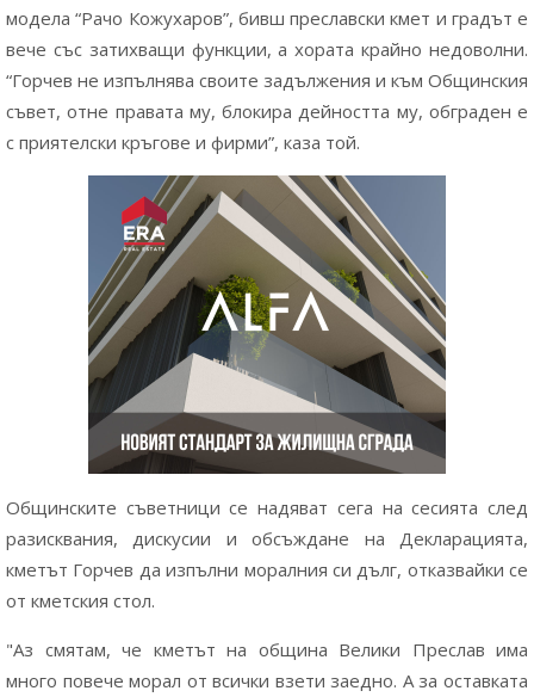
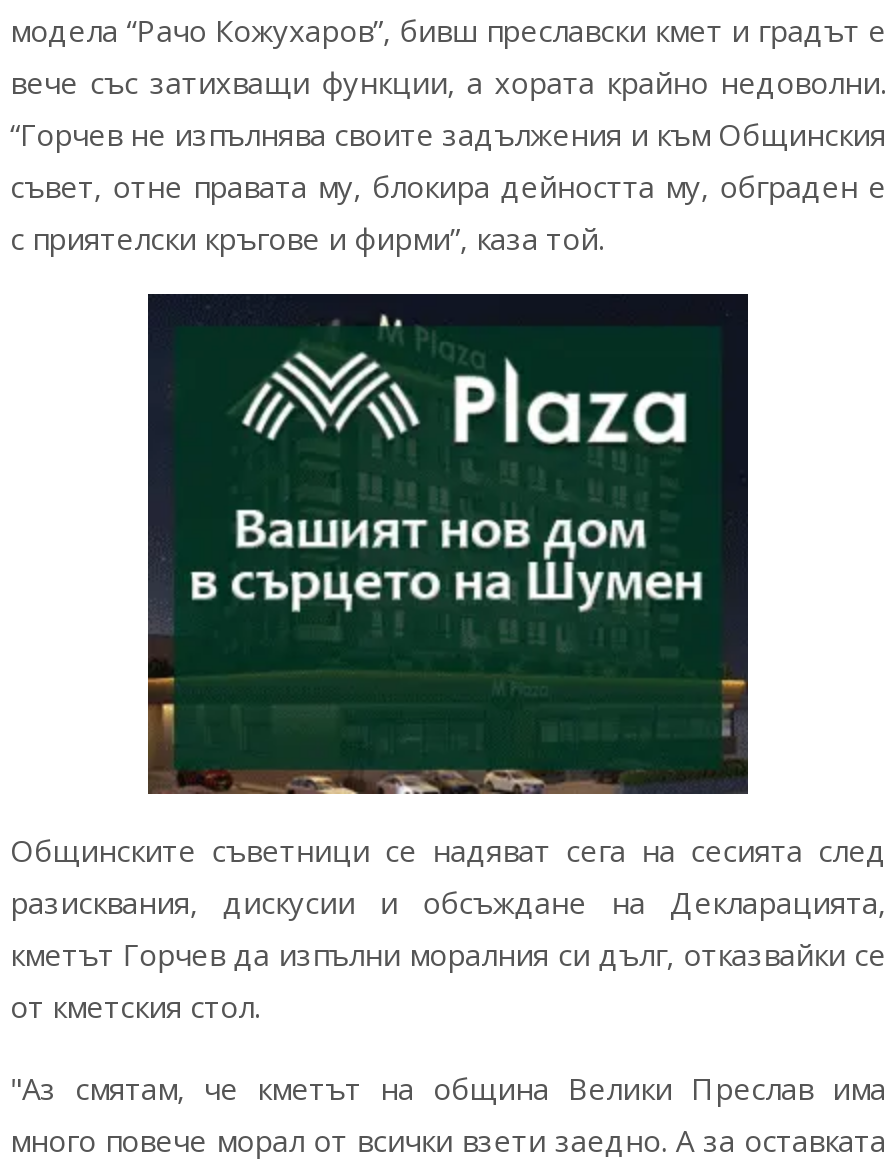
- [image]
+ [image]
